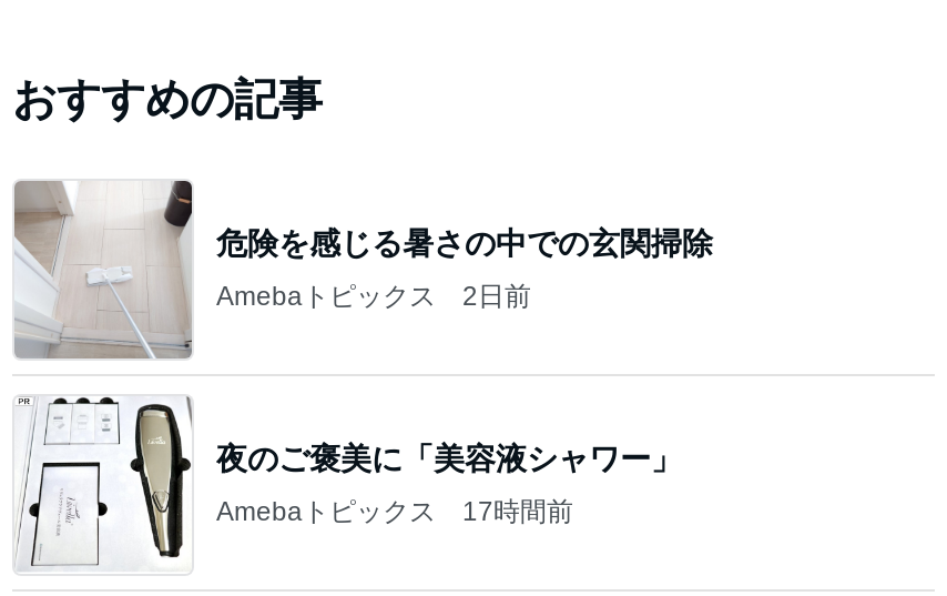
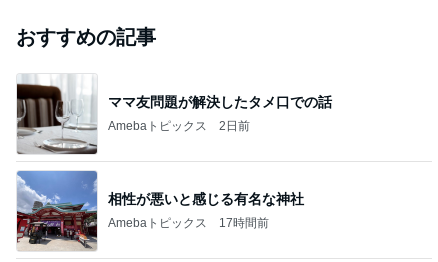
- [image]
- 危険を感じる暑さの中での玄関掃除
+ [image]
+ ママ友問題が解決したタメ口での話

- [image]
- 夜のご褒美に「美容液シャワー」
+ [image]
+ 相性が悪いと感じる有名な神社
